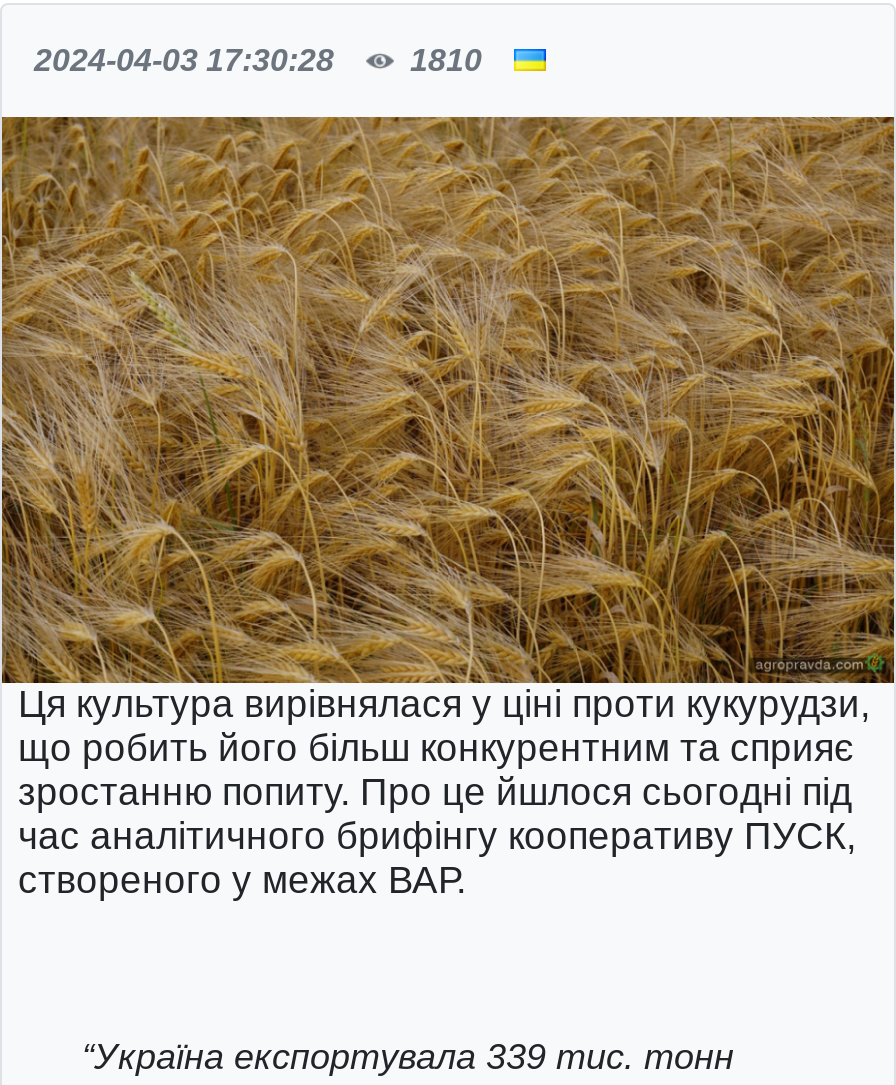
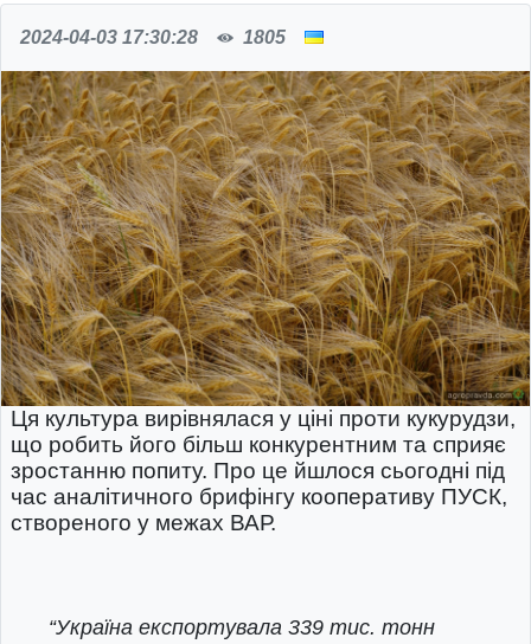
- 1810
+ 1805
